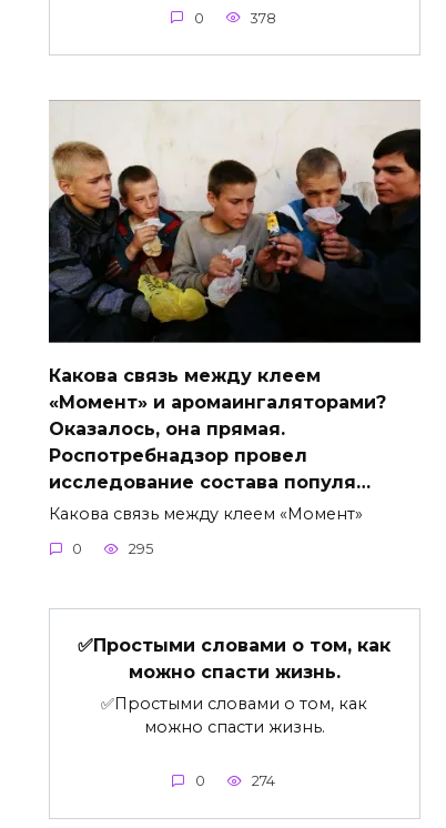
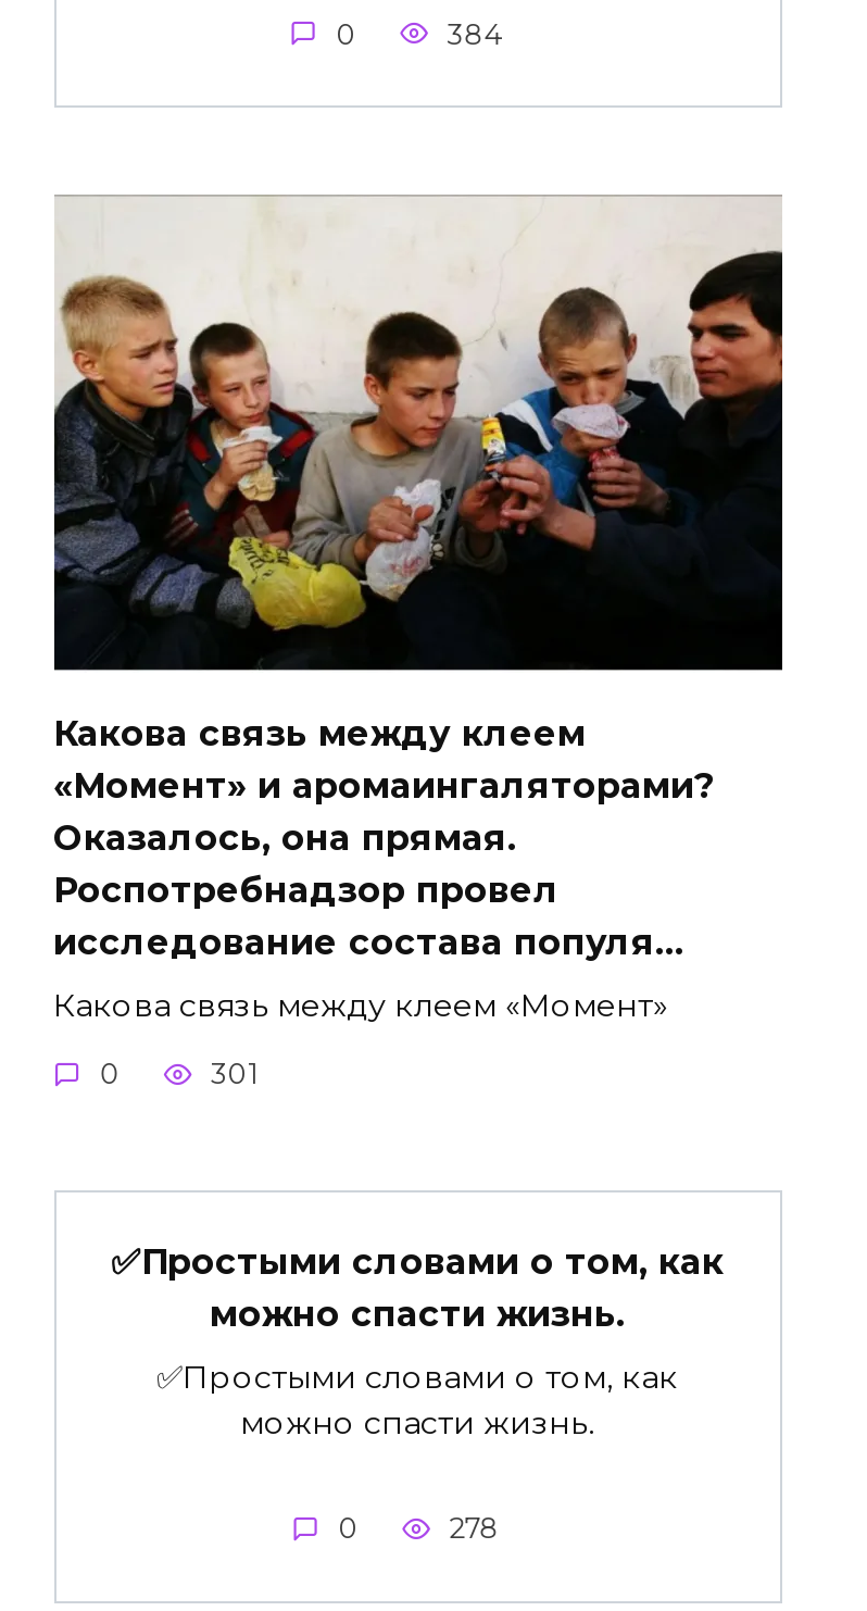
- 378
+ 384

- 295
+ 301

- 274
+ 278
